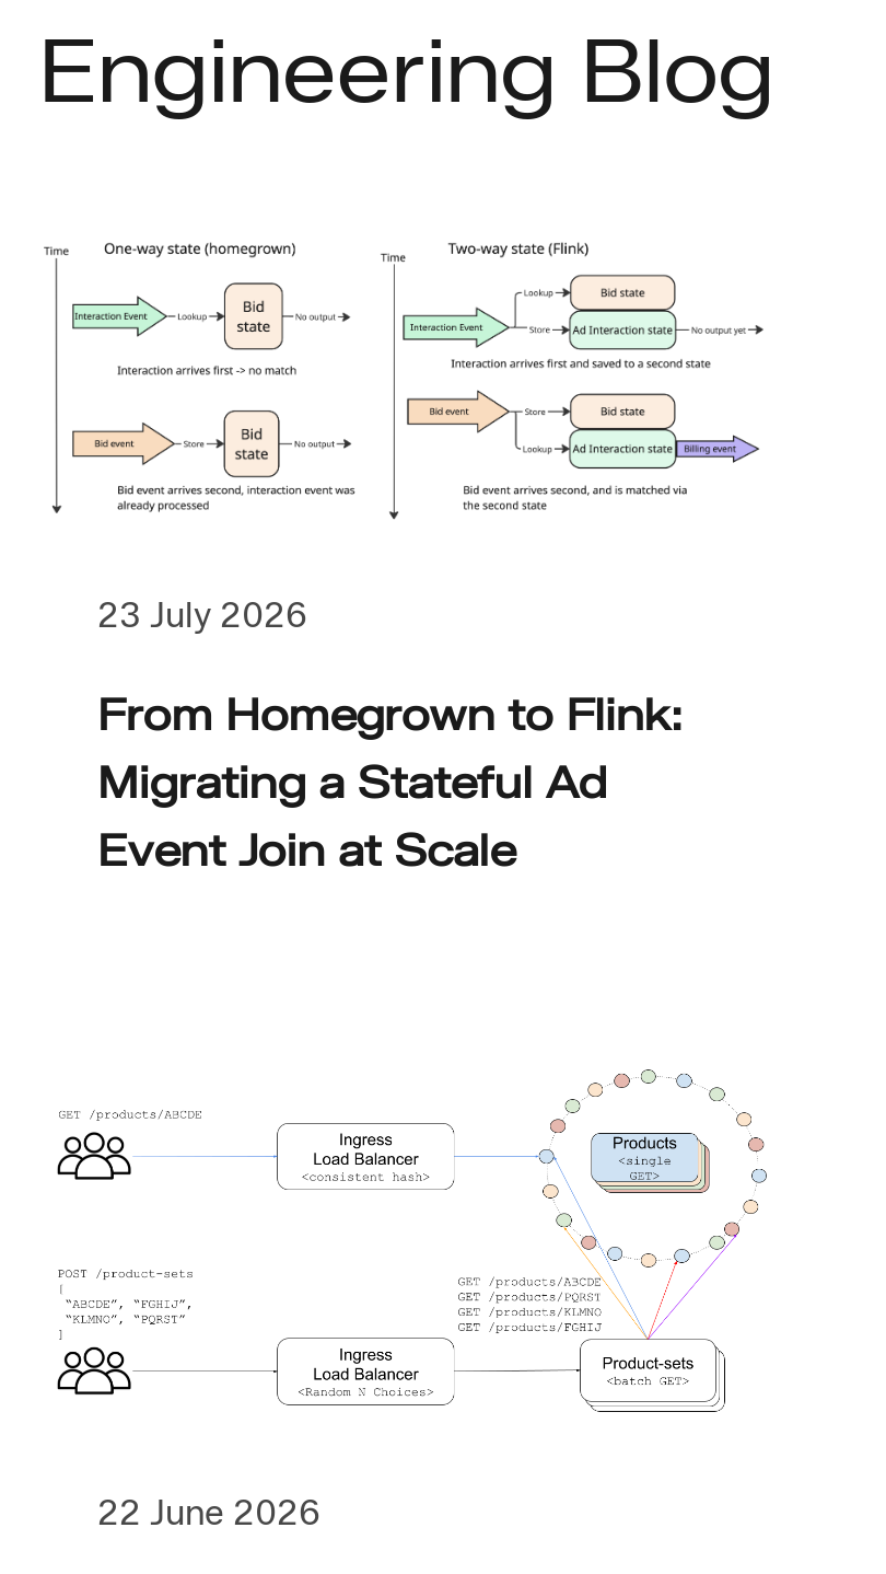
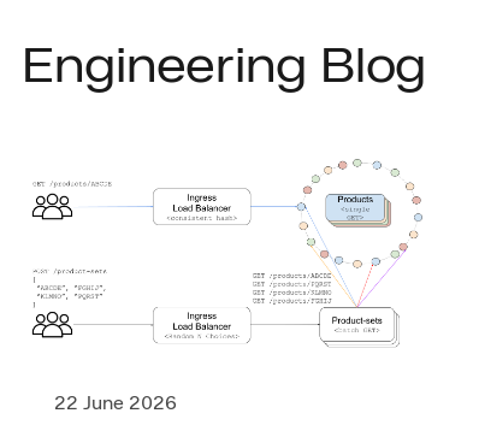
- [image]
- 23 July 2026
- From Homegrown to Flink:
- Migrating a Stateful Ad
- Event Join at Scale

- [image]
